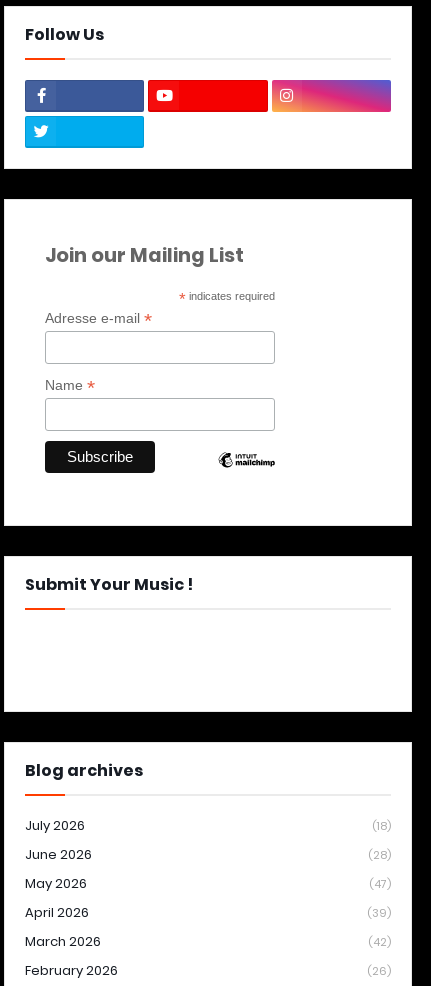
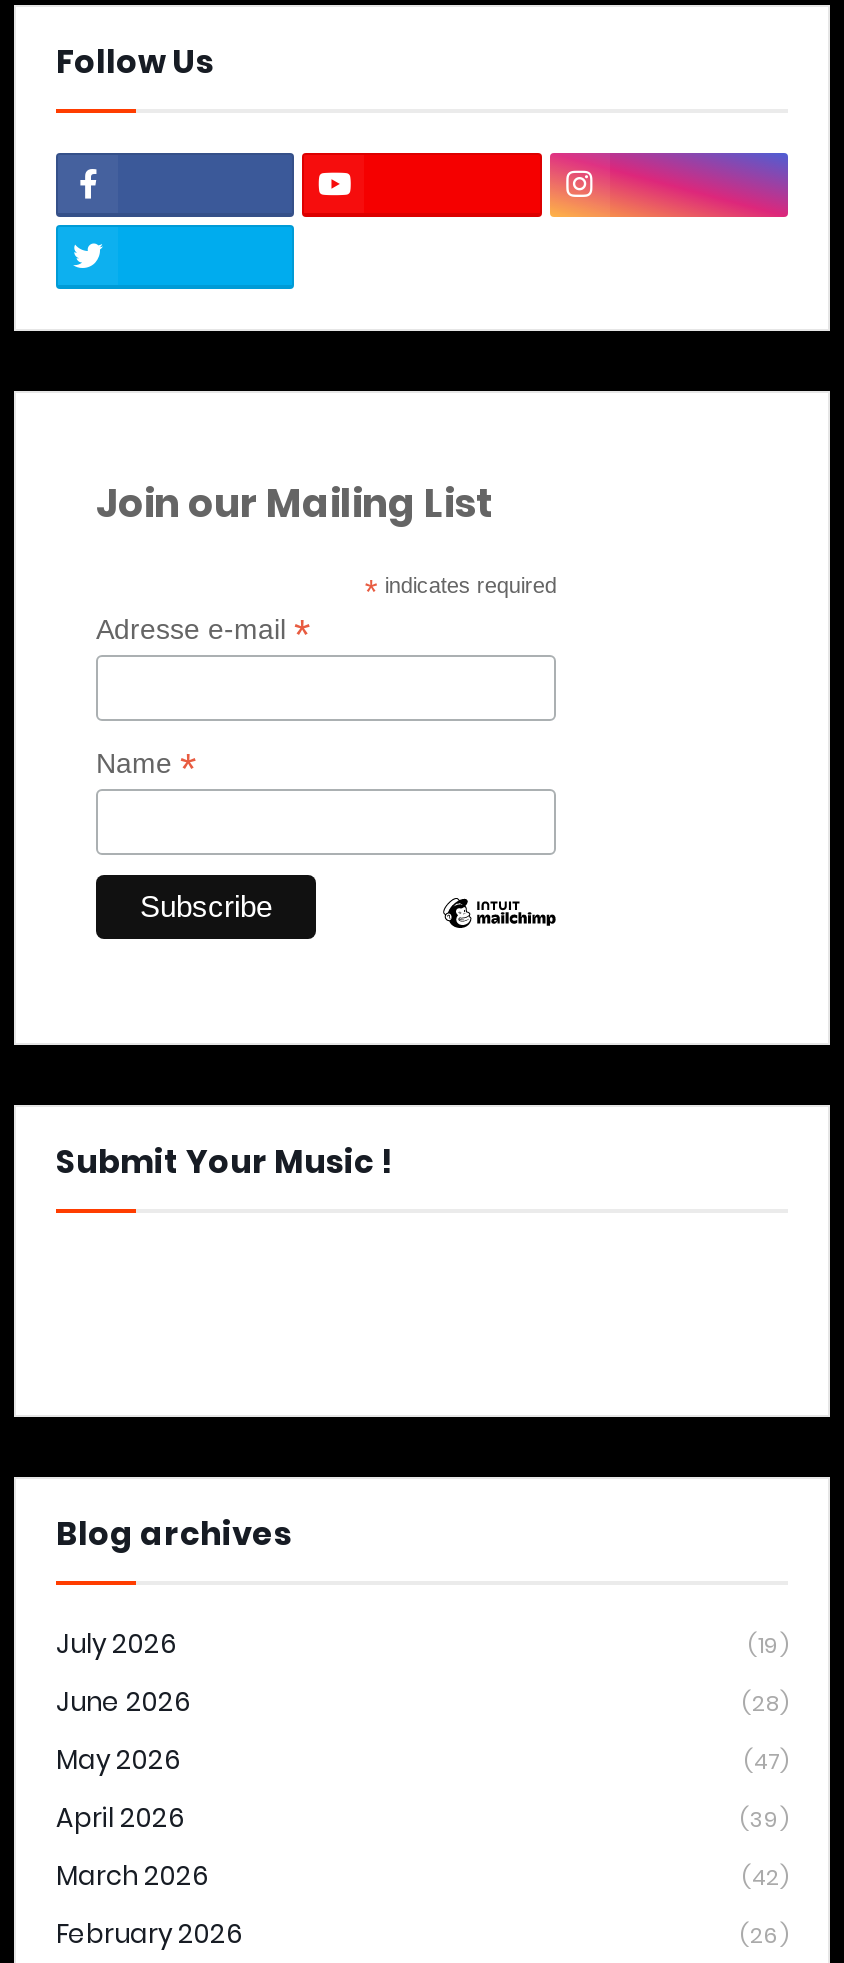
- (18)
+ (19)
